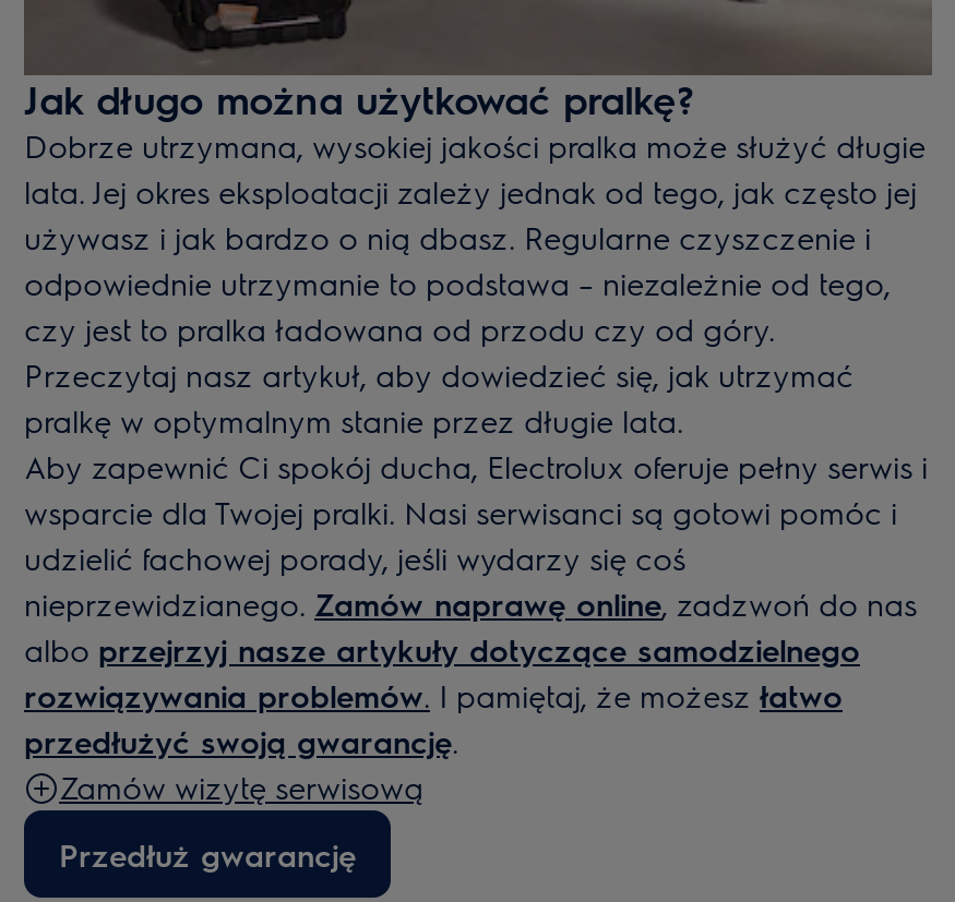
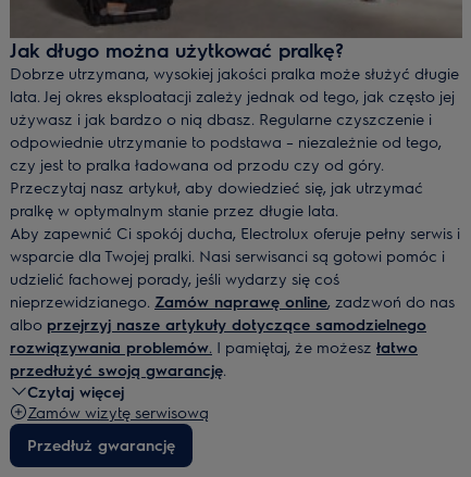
+ Czytaj więcej
